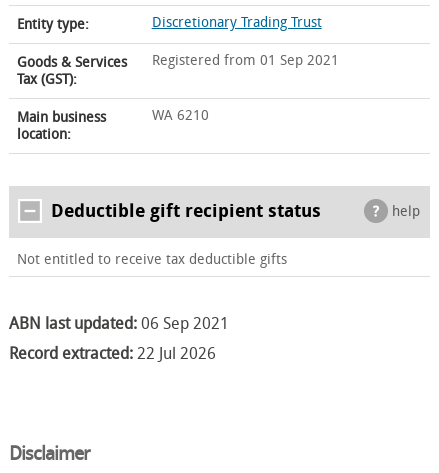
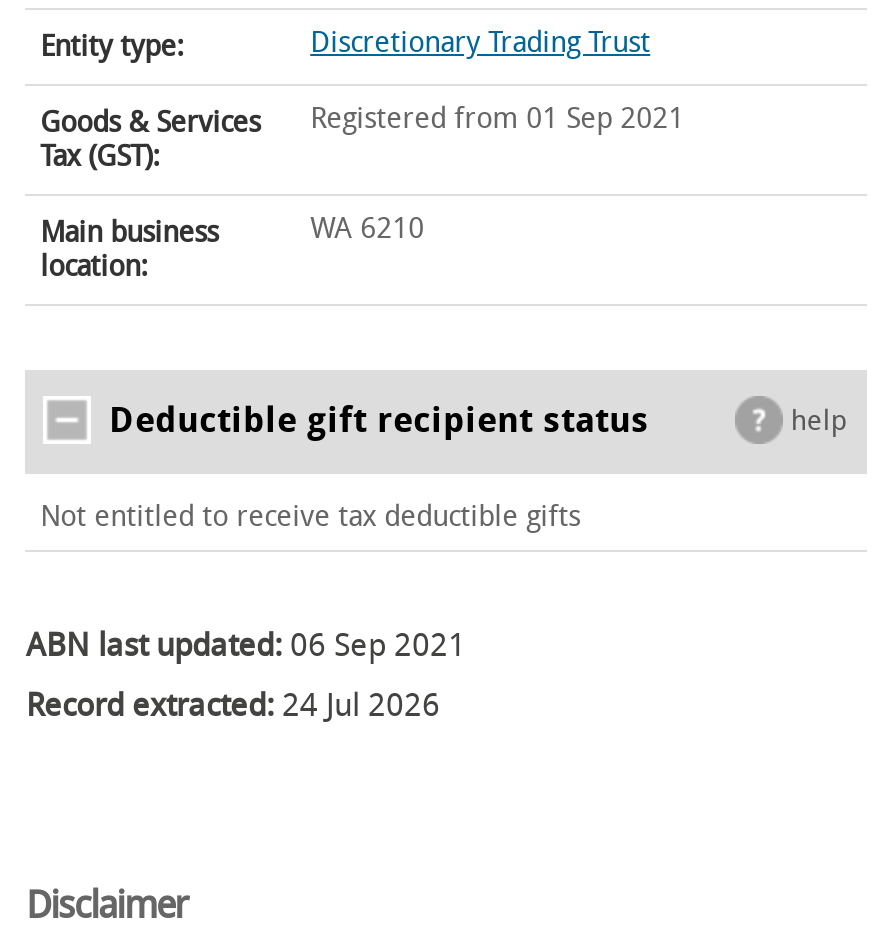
- Record extracted: 22 Jul 2026
+ Record extracted: 24 Jul 2026
